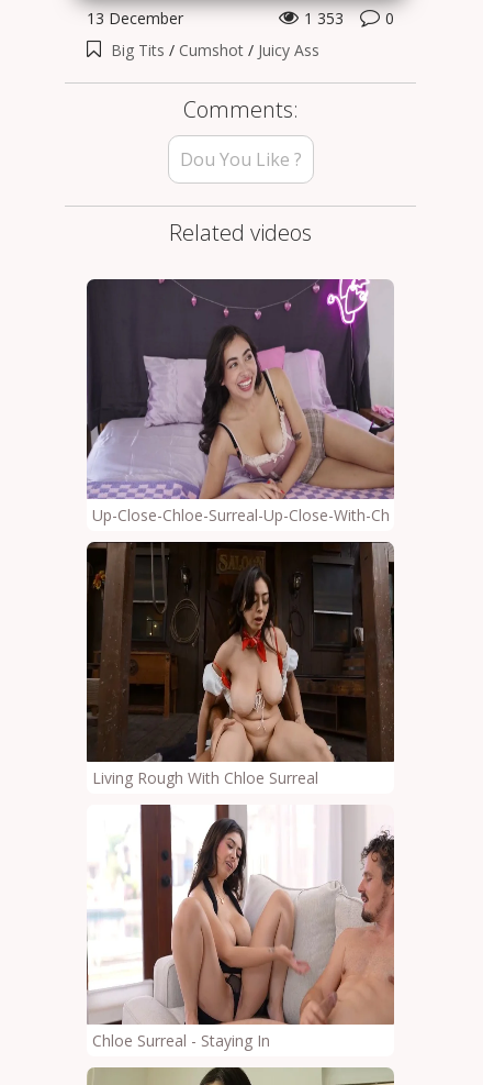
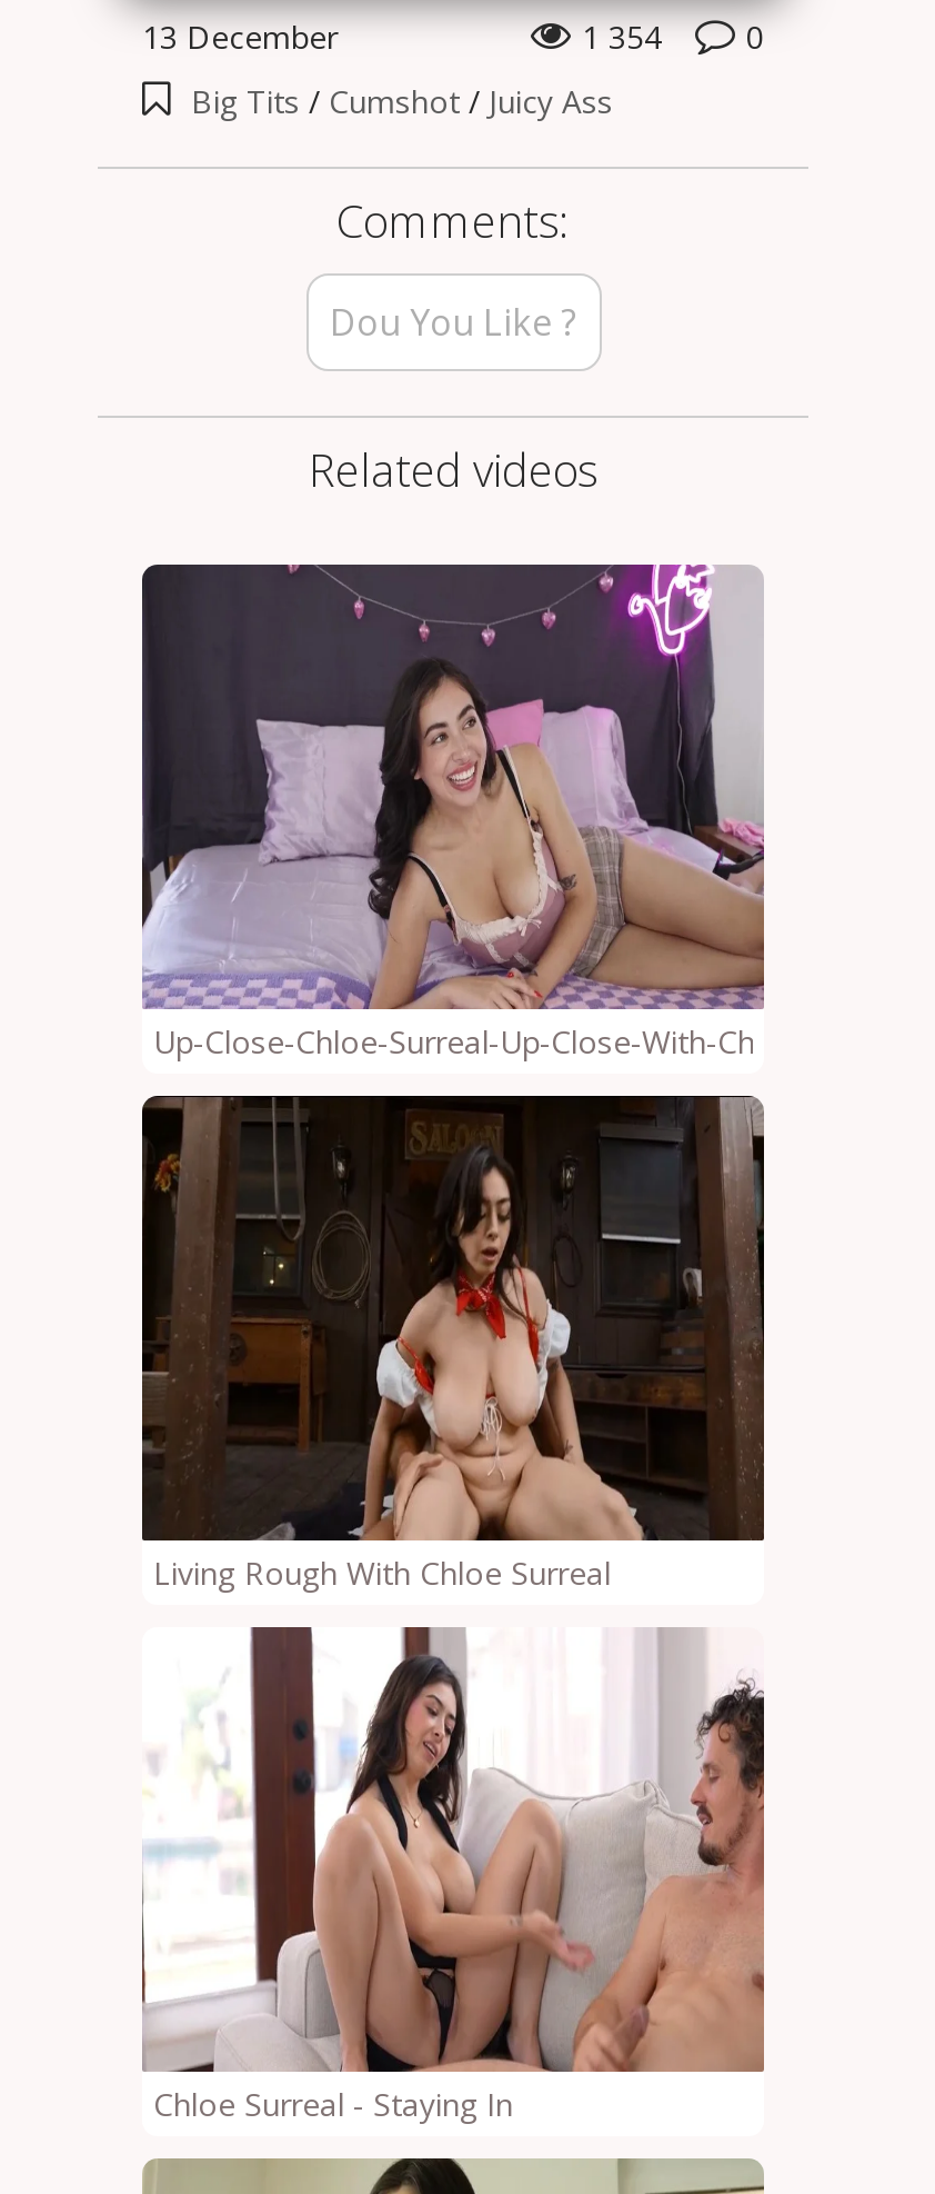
- 1 353 0
+ 1 354 0
